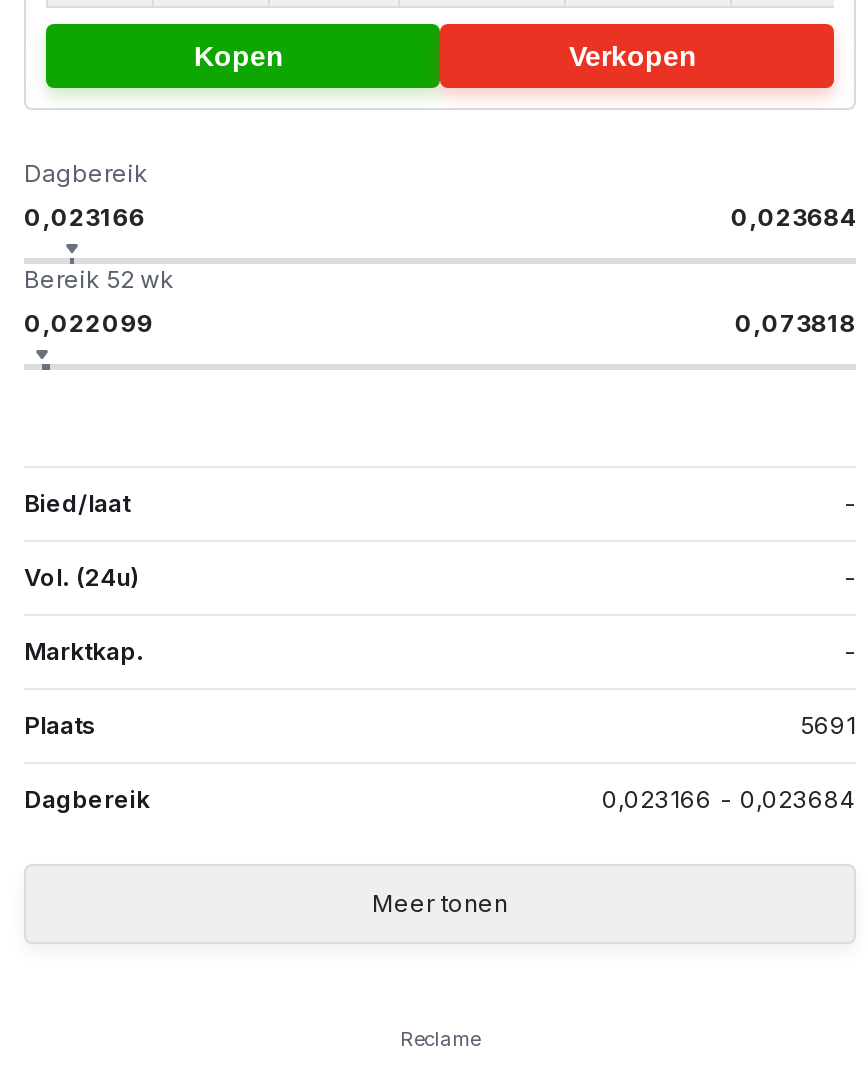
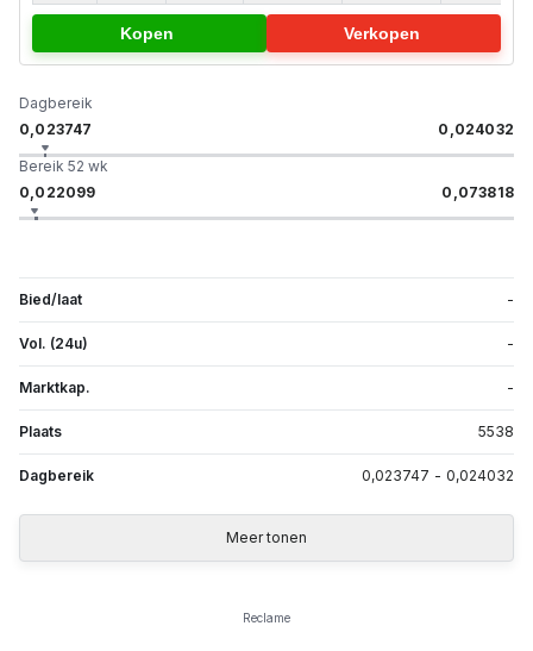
- 0,023166
+ 0,023747

- 0,023684
+ 0,024032

- 5691
+ 5538

- 0,023166 - 0,023684
+ 0,023747 - 0,024032
